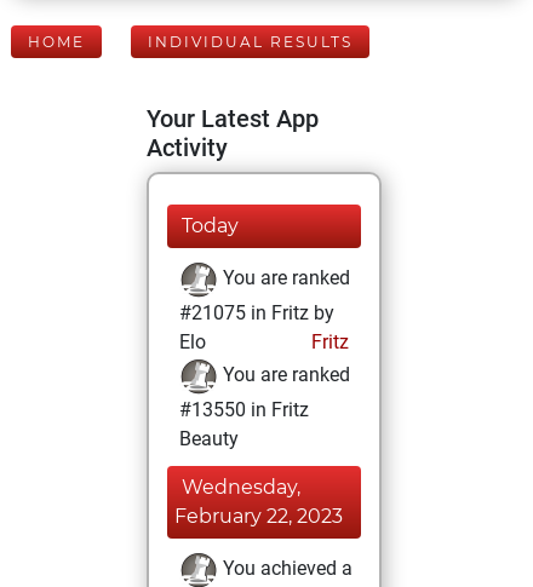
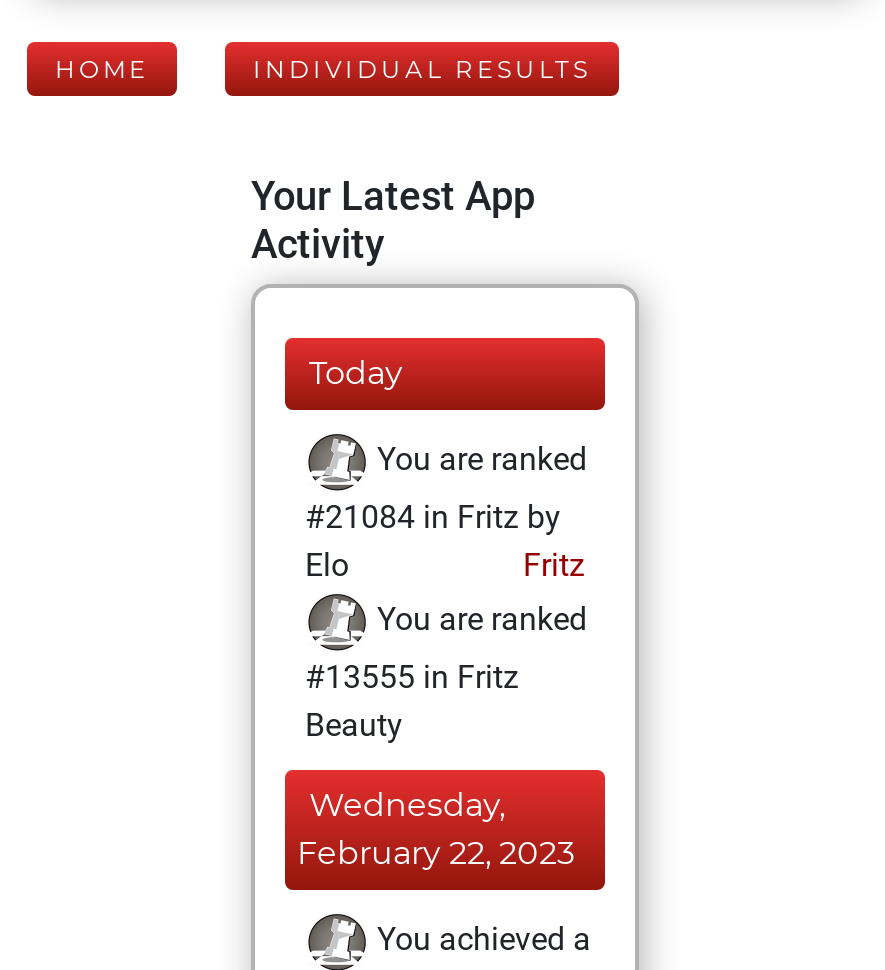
- #21075 in Fritz by
+ #21084 in Fritz by

- #13550 in Fritz
+ #13555 in Fritz
